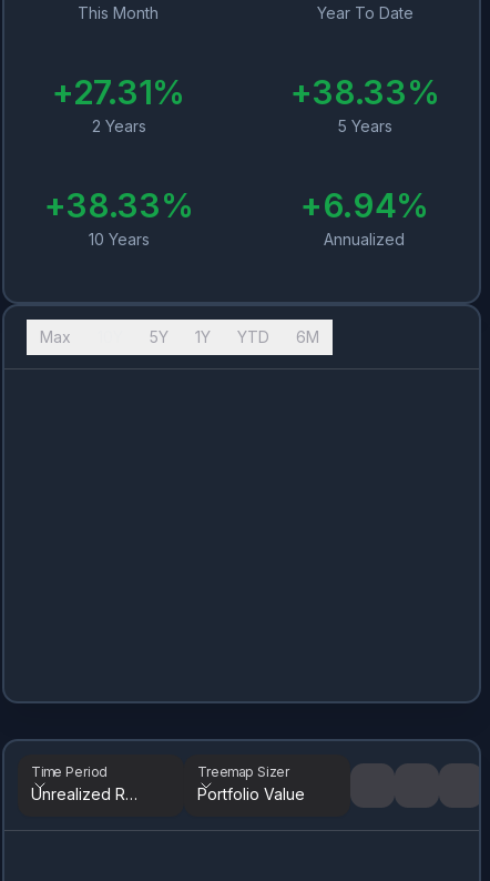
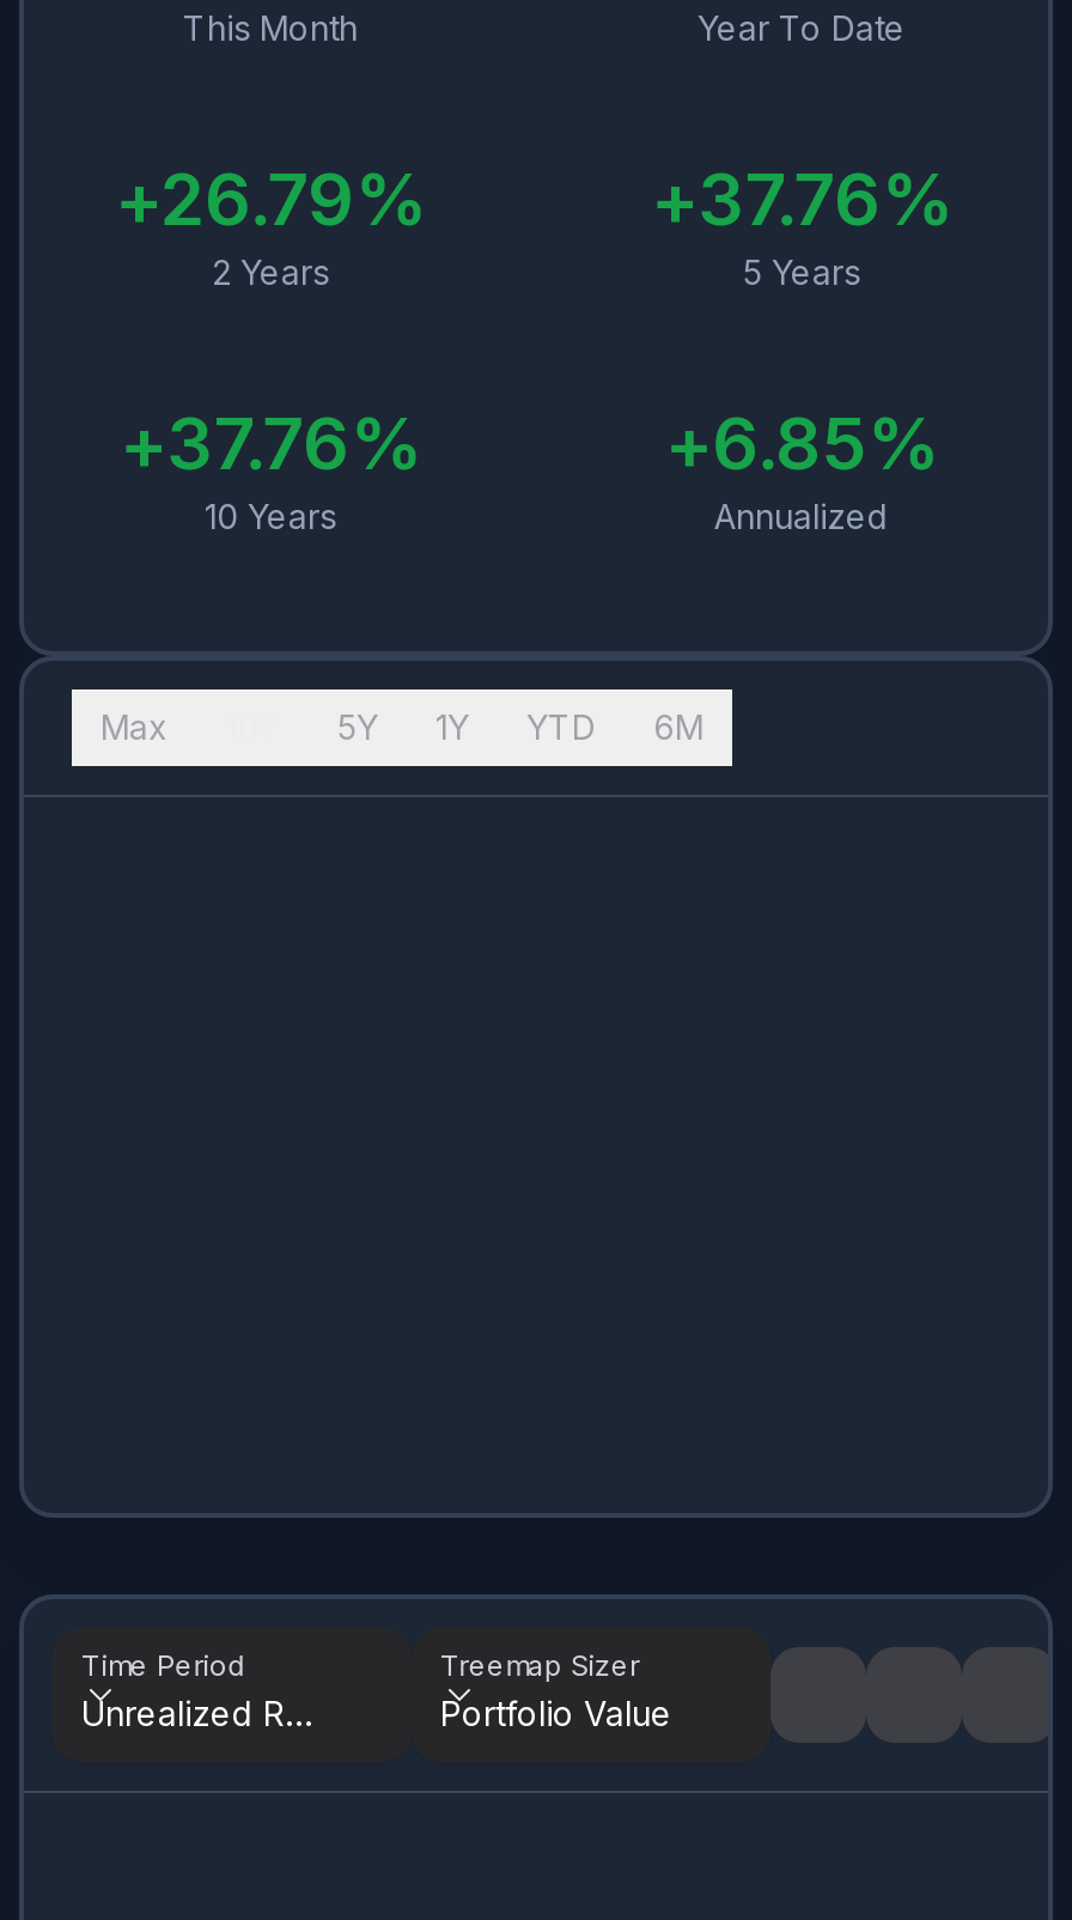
- +27.31%
+ +26.79%

- +38.33%
+ +37.76%

- +38.33%
+ +37.76%

- +6.94%
+ +6.85%
